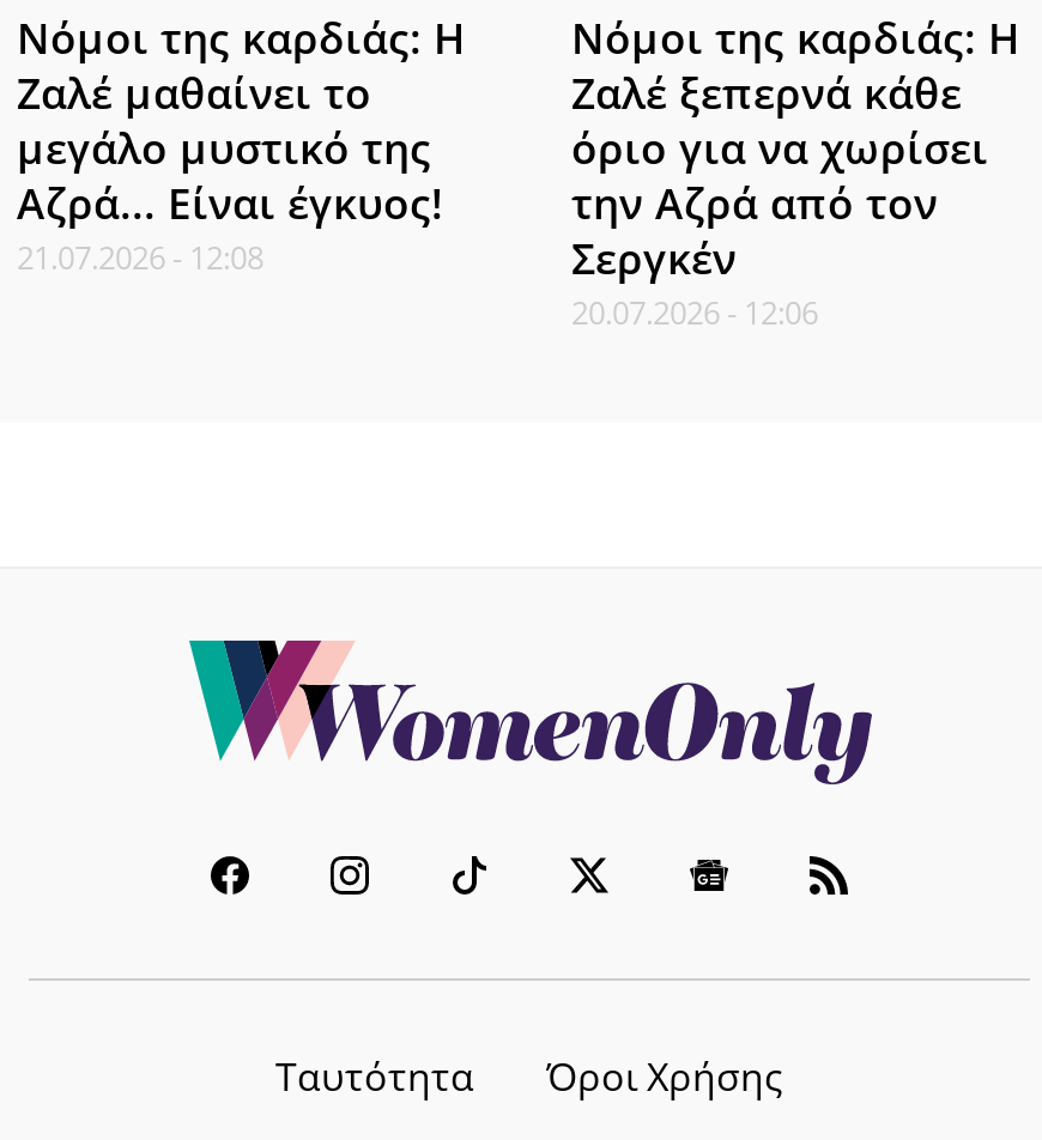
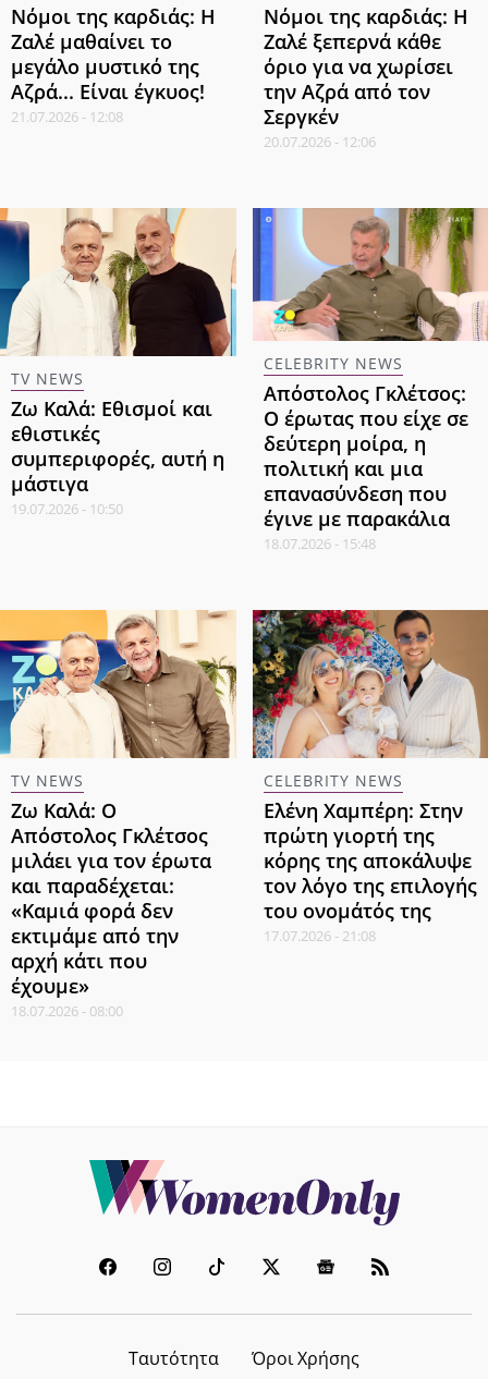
+ [image]
+ TV NEWS
+ Ζω Καλά: Εθισμοί και
+ εθιστικές
+ συμπεριφορές, αυτή η
+ μάστιγα
+ 19.07.2026 - 10:50

+ [image]
+ TV NEWS
+ Ζω Καλά: Ο
+ Απόστολος Γκλέτσος
+ μιλάει για τον έρωτα
+ και παραδέχεται:
+ «Καμιά φορά δεν
+ εκτιμάμε από την
+ αρχή κάτι που
+ έχουμε»
+ 18.07.2026 - 08:00

+ [image]
+ CELEBRITY NEWS
+ Απόστολος Γκλέτσος:
+ Ο έρωτας που είχε σε
+ δεύτερη μοίρα, η
+ πολιτική και μια
+ επανασύνδεση που
+ έγινε με παρακάλια
+ 18.07.2026 - 15:48

+ [image]
+ CELEBRITY NEWS
+ Ελένη Χαμπέρη: Στην
+ πρώτη γιορτή της
+ κόρης της αποκάλυψε
+ τον λόγο της επιλογής
+ του ονομάτός της
+ 17.07.2026 - 21:08
